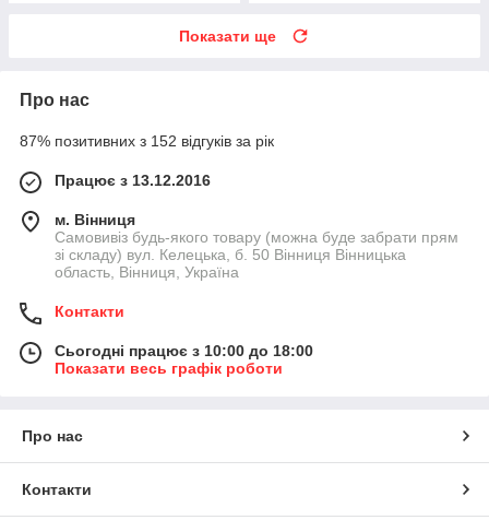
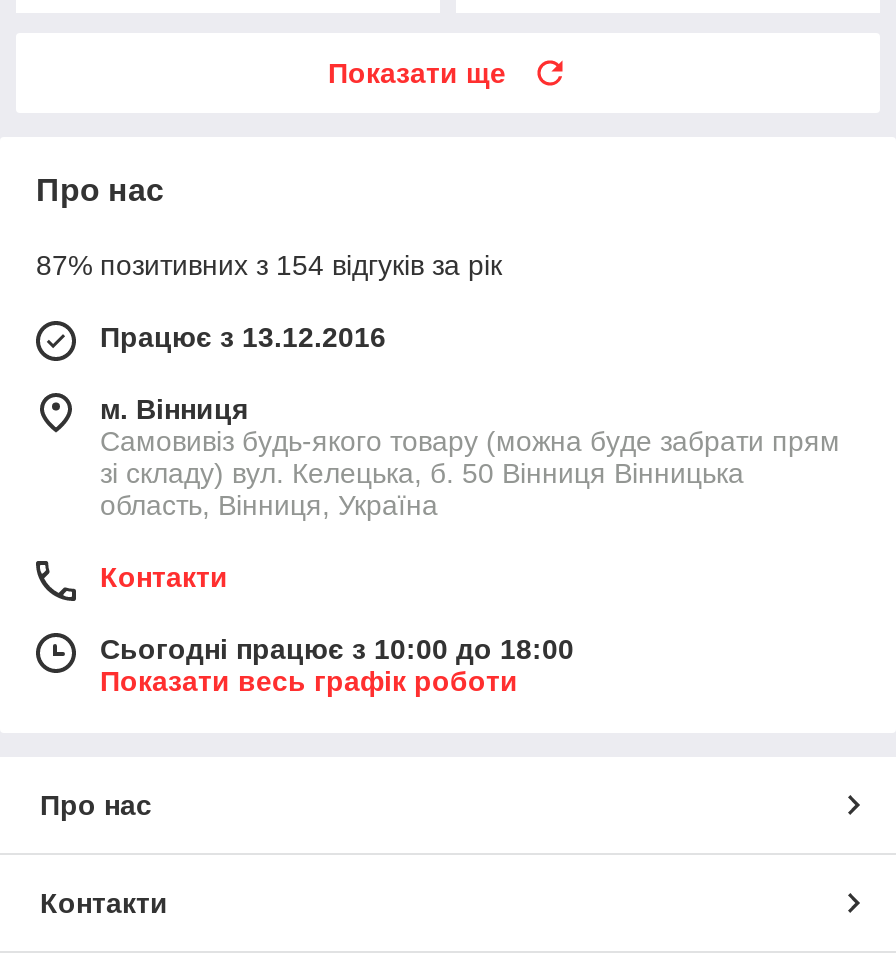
- 87% позитивних з 152 відгуків за рік
+ 87% позитивних з 154 відгуків за рік
